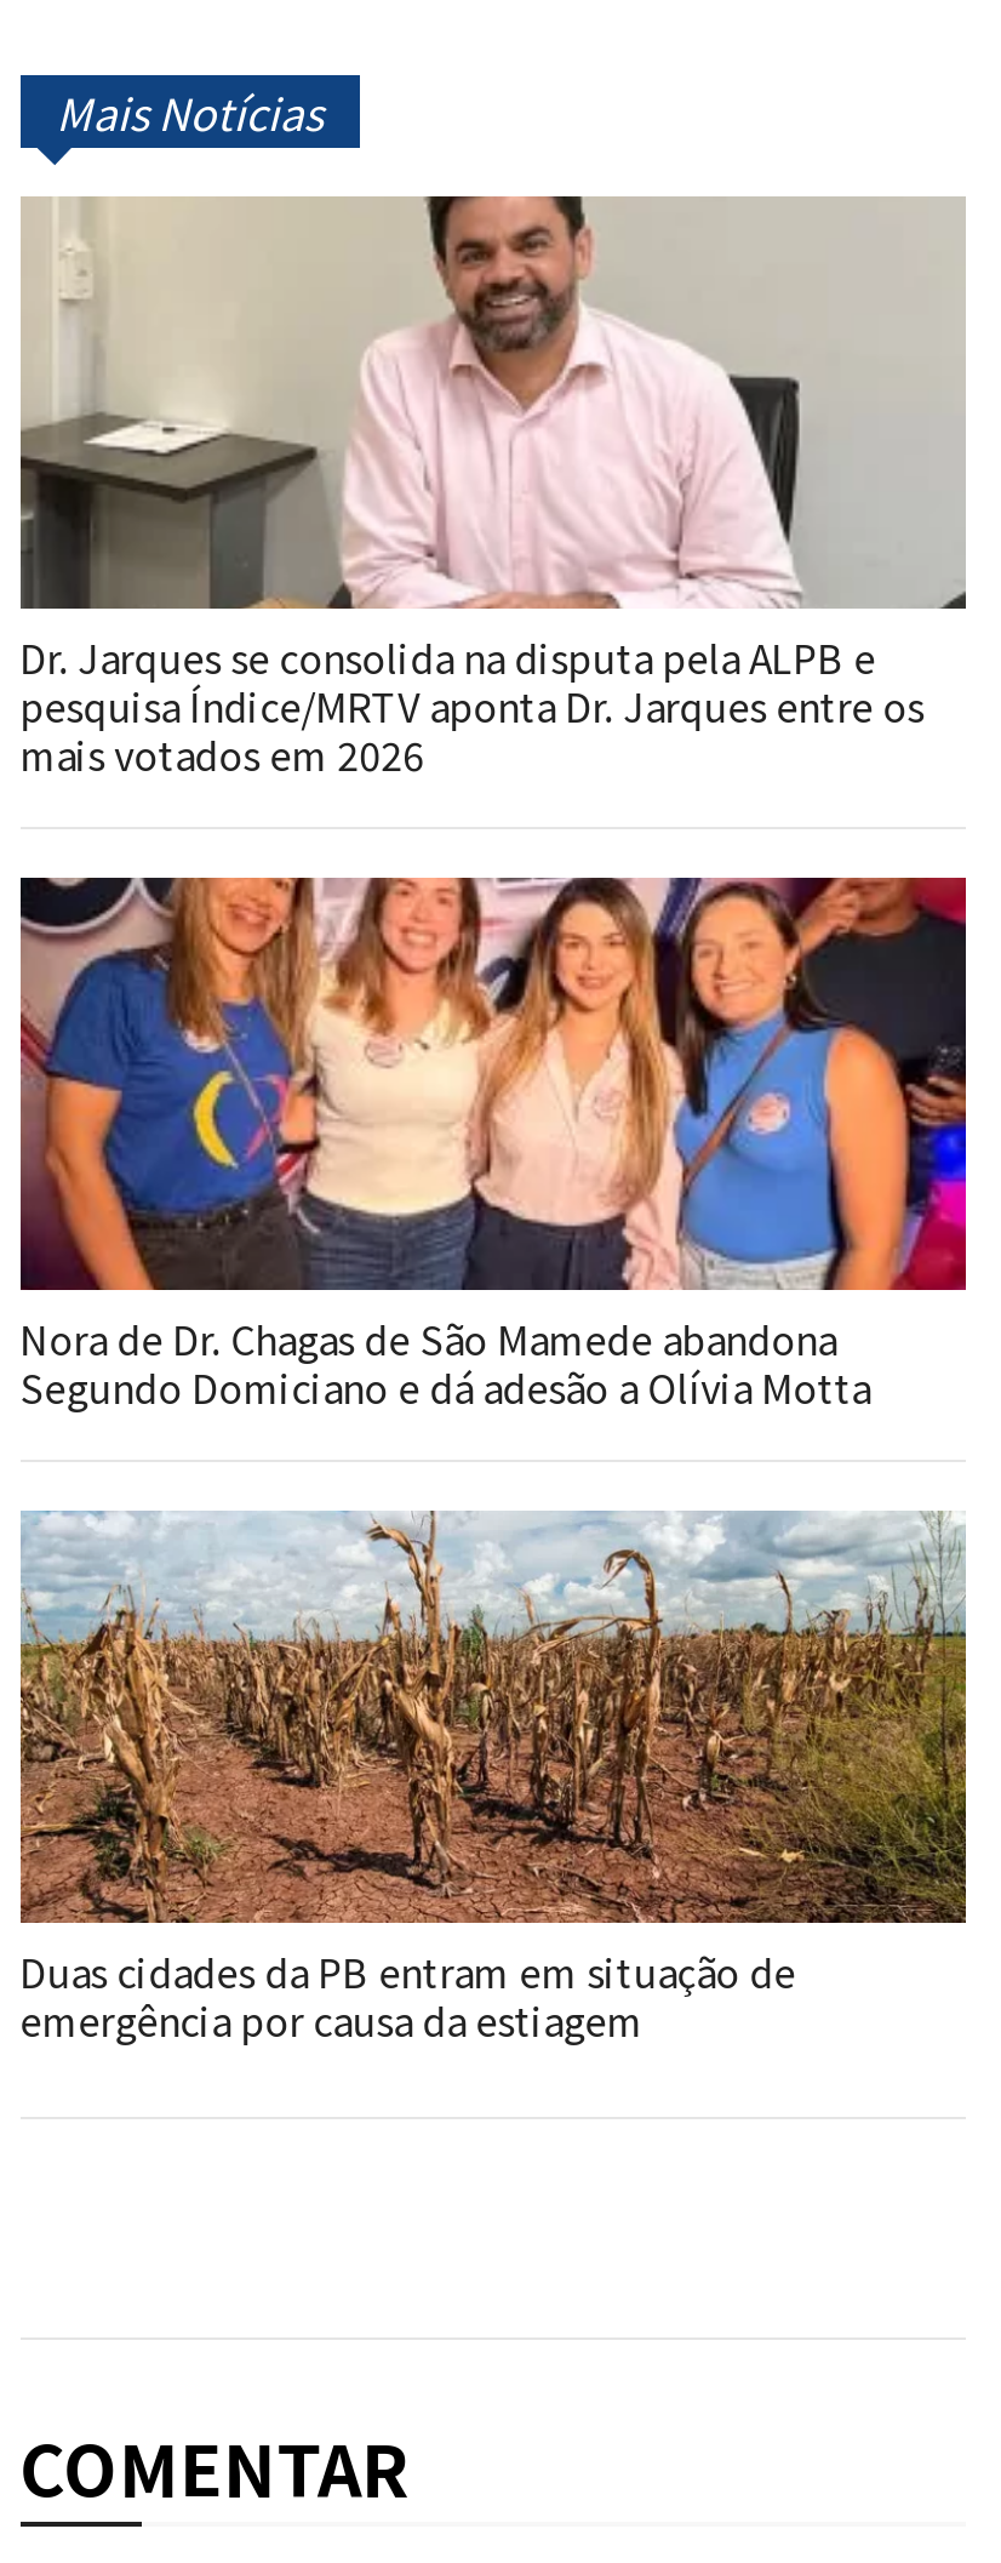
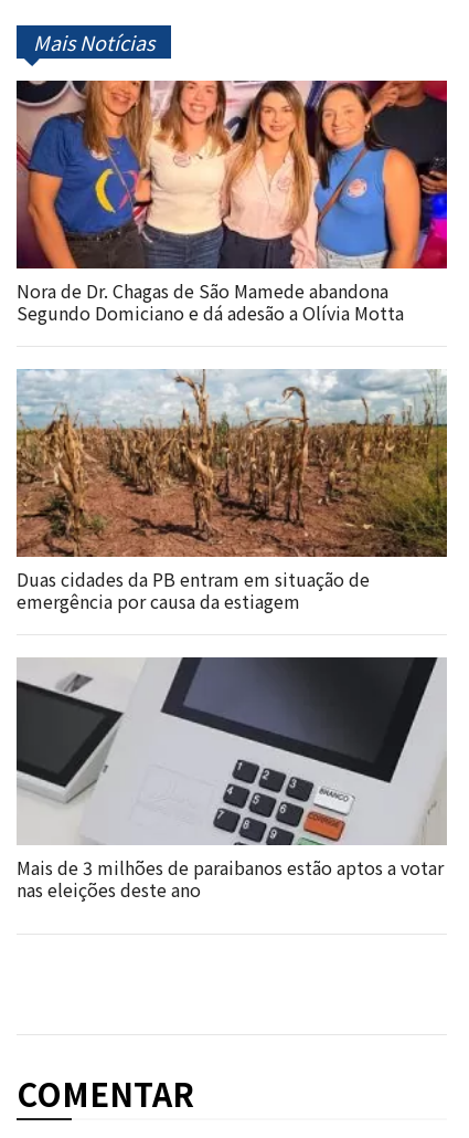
- [image]
- Dr. Jarques se consolida na disputa pela ALPB e
- pesquisa Índice/MRTV aponta Dr. Jarques entre os
- mais votados em 2026

moved up: [image] | Nora de Dr. Chagas de São Mamede abandona | Segundo Domiciano e dá adesão a Olívia Motta | Duas cidades da PB entram em situação de | emergência por causa da estiagem

+ [image]
+ Mais de 3 milhões de paraibanos estão aptos a votar
+ nas eleições deste ano
